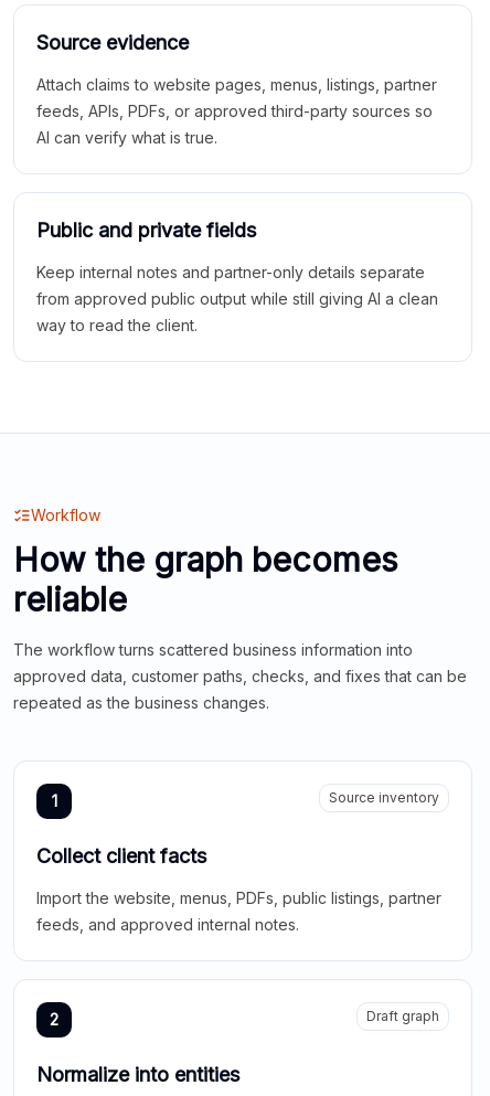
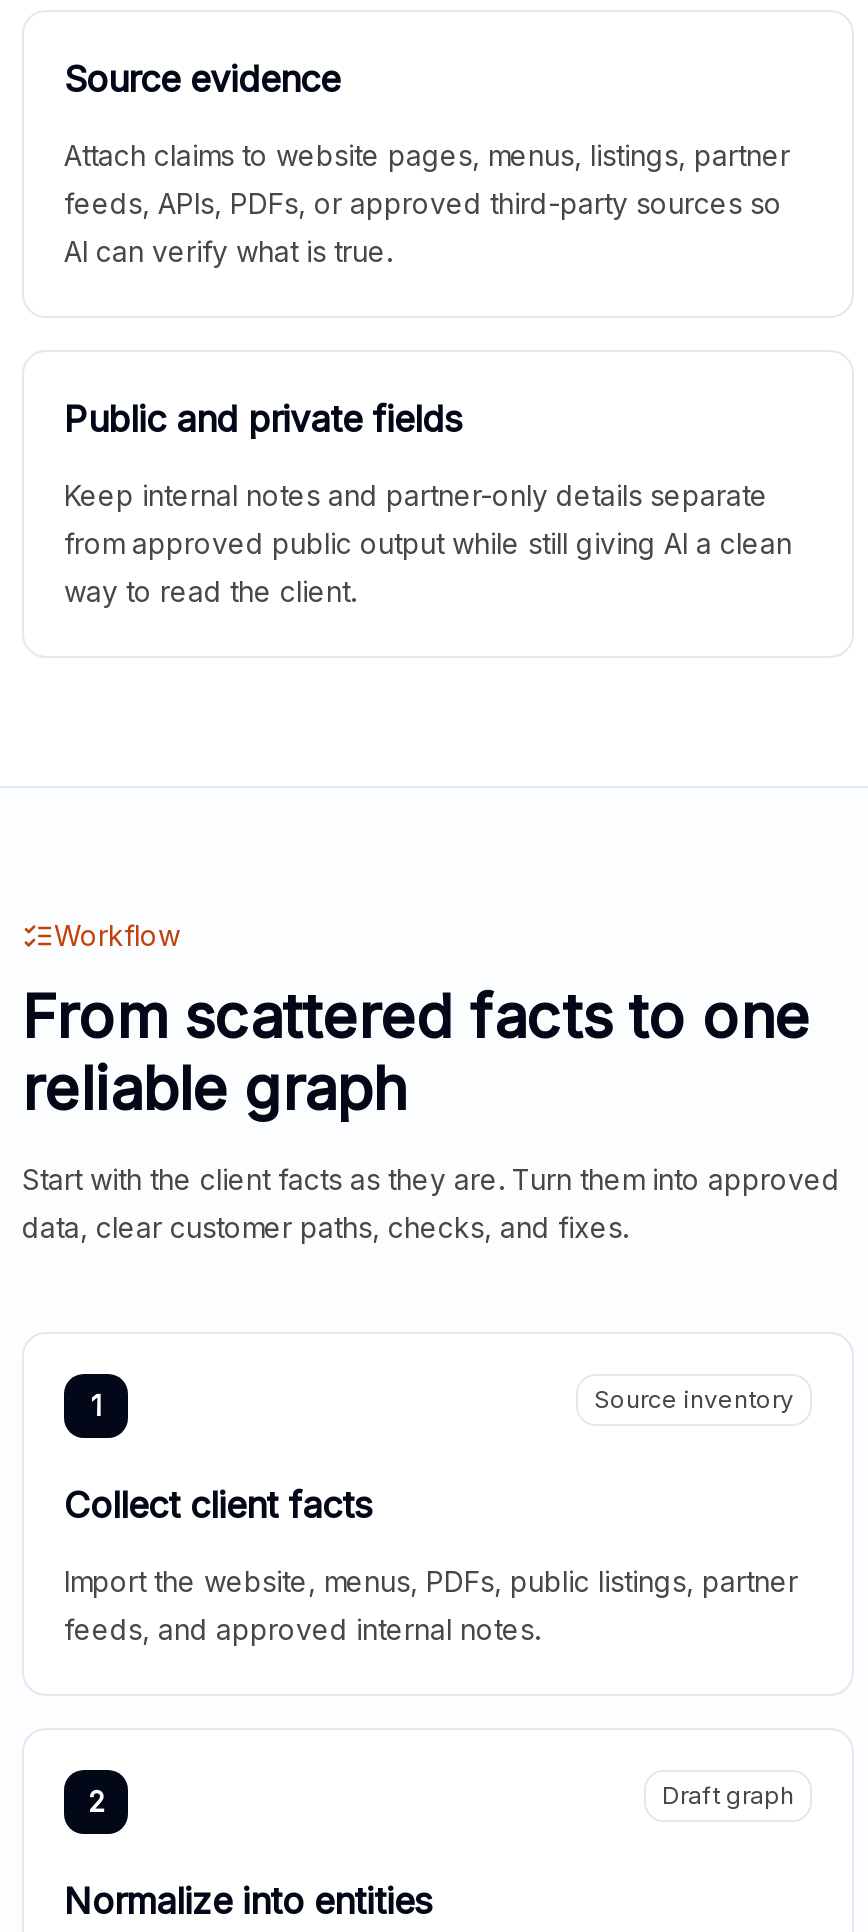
- How the graph becomes
- reliable
+ From scattered facts to one
+ reliable graph

- The workflow turns scattered business information into
- approved data, customer paths, checks, and fixes that can be
- repeated as the business changes.
+ Start with the client facts as they are. Turn them into approved
+ data, clear customer paths, checks, and fixes.
